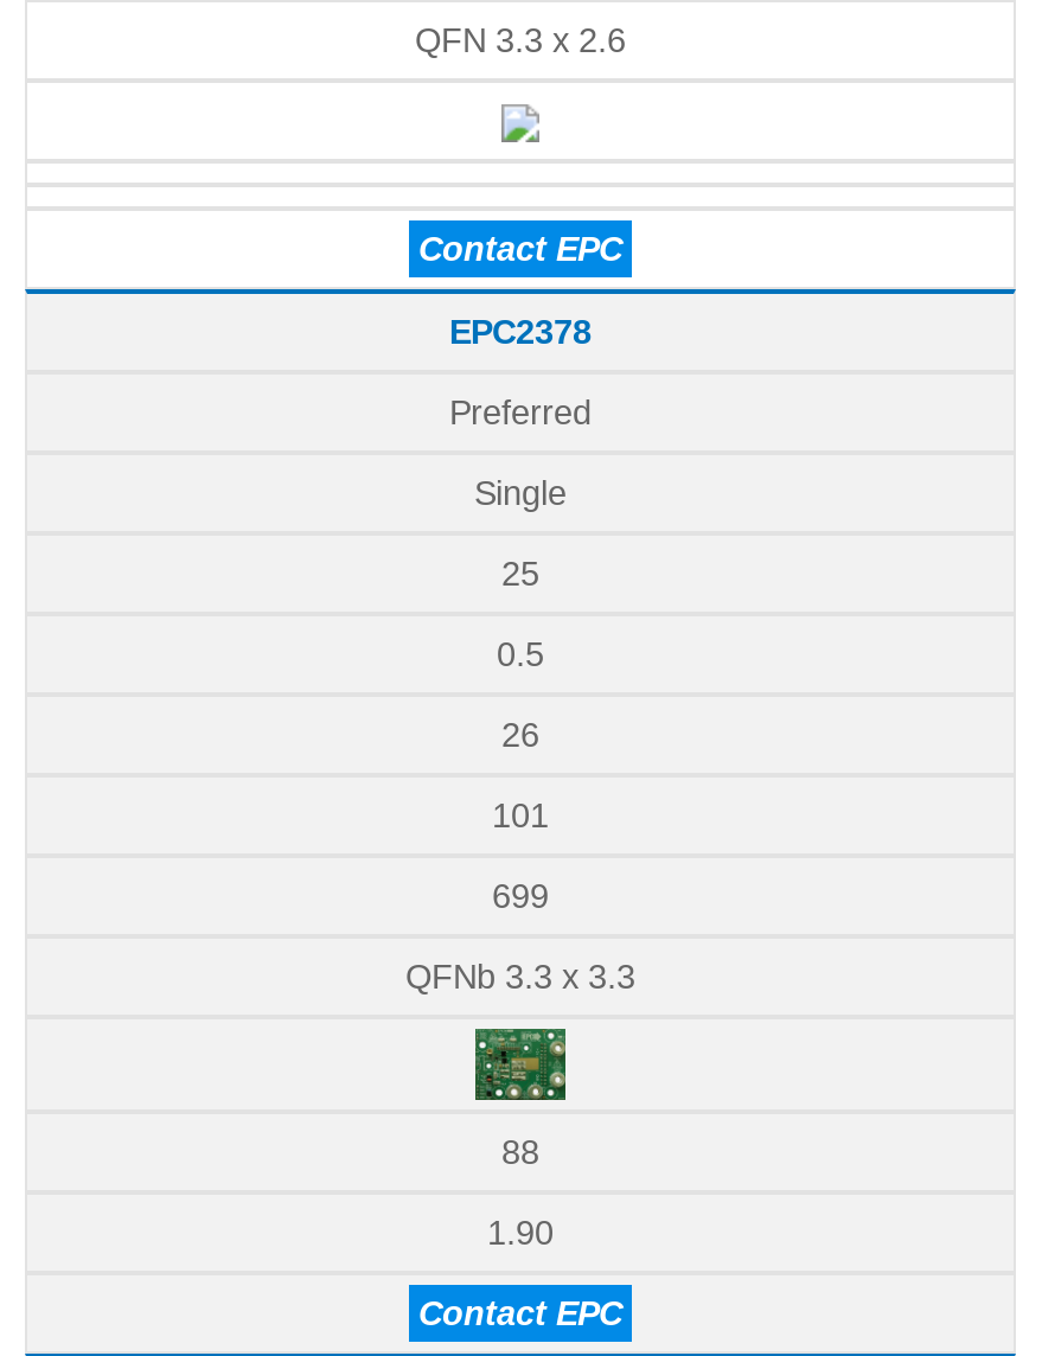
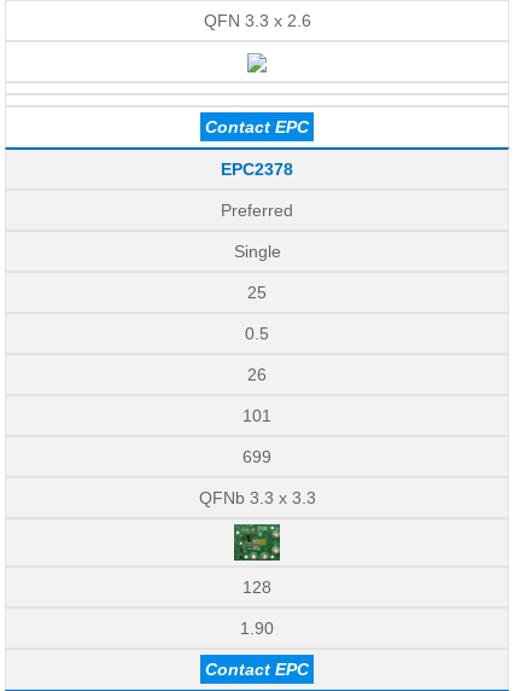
- 88
+ 128
